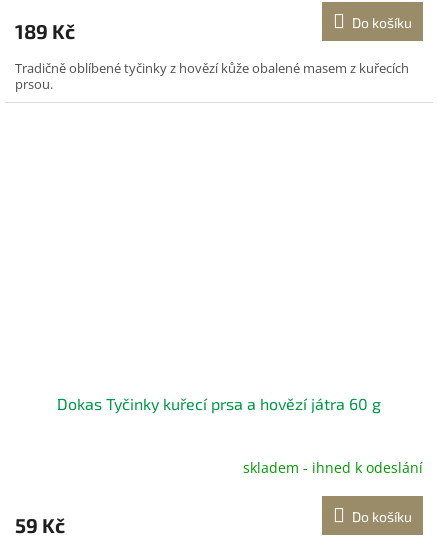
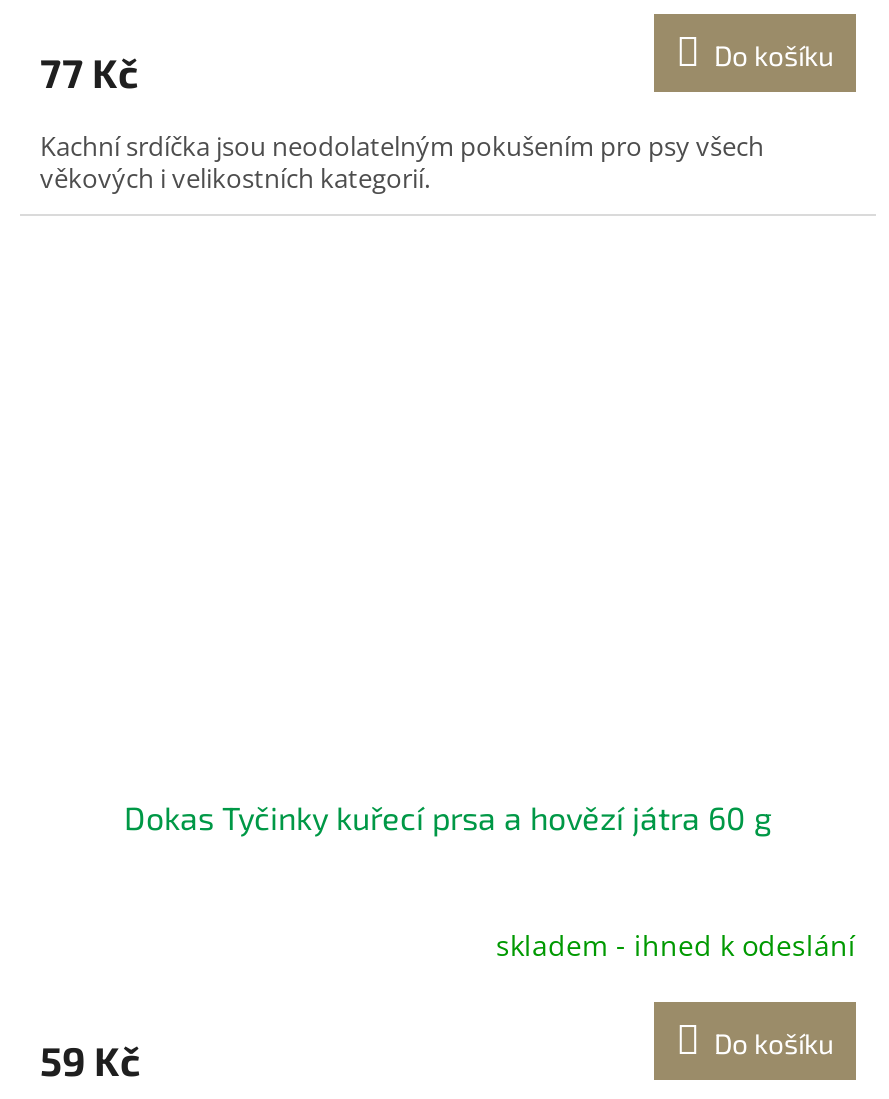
- 189 Kč
+ 77 Kč

- Tradičně oblíbené tyčinky z hovězí kůže obalené masem z kuřecích
- prsou.
+ Kachní srdíčka jsou neodolatelným pokušením pro psy všech
+ věkových i velikostních kategorií.
